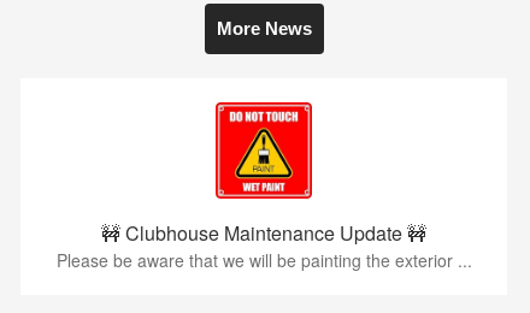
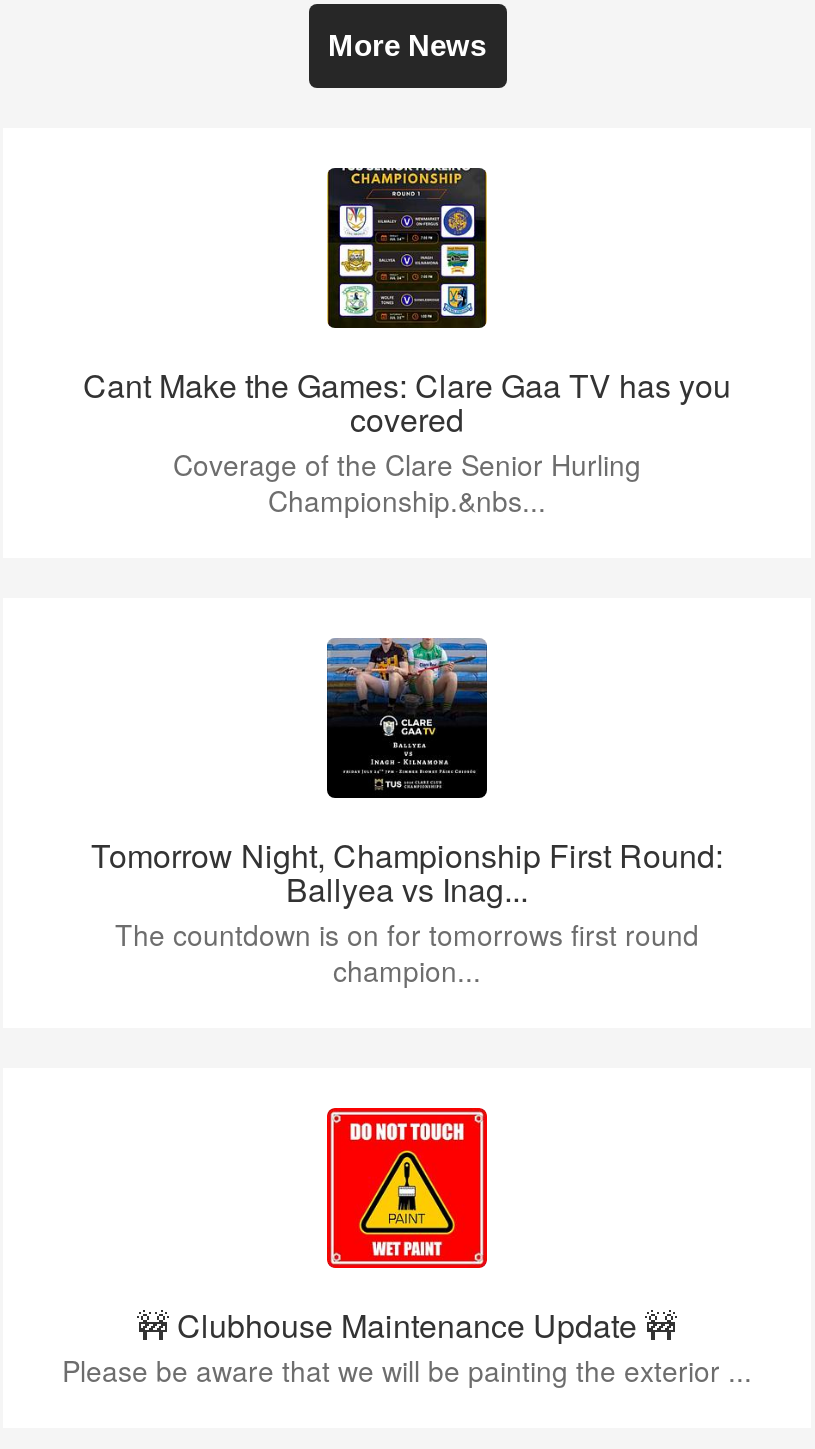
+ [image]
+ Cant Make the Games: Clare Gaa TV has you
+ covered
+ Coverage of the Clare Senior Hurling
+ Championship.&nbs...

+ [image]
+ Tomorrow Night, Championship First Round:
+ Ballyea vs Inag...
+ The countdown is on for tomorrows first round
+ champion...
